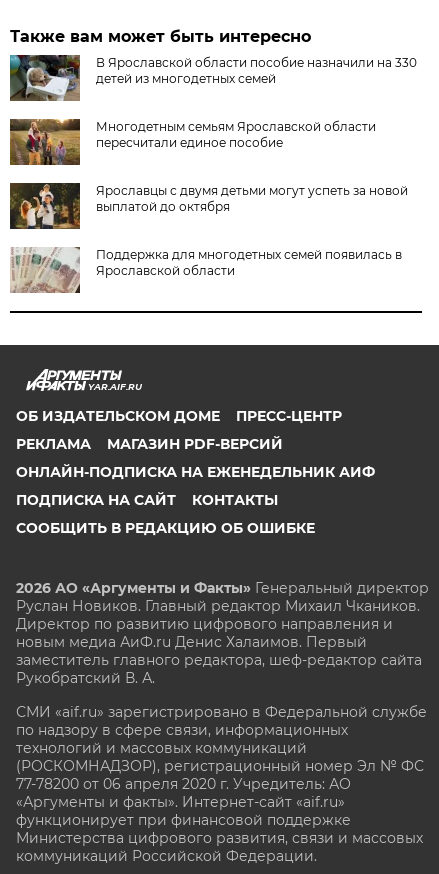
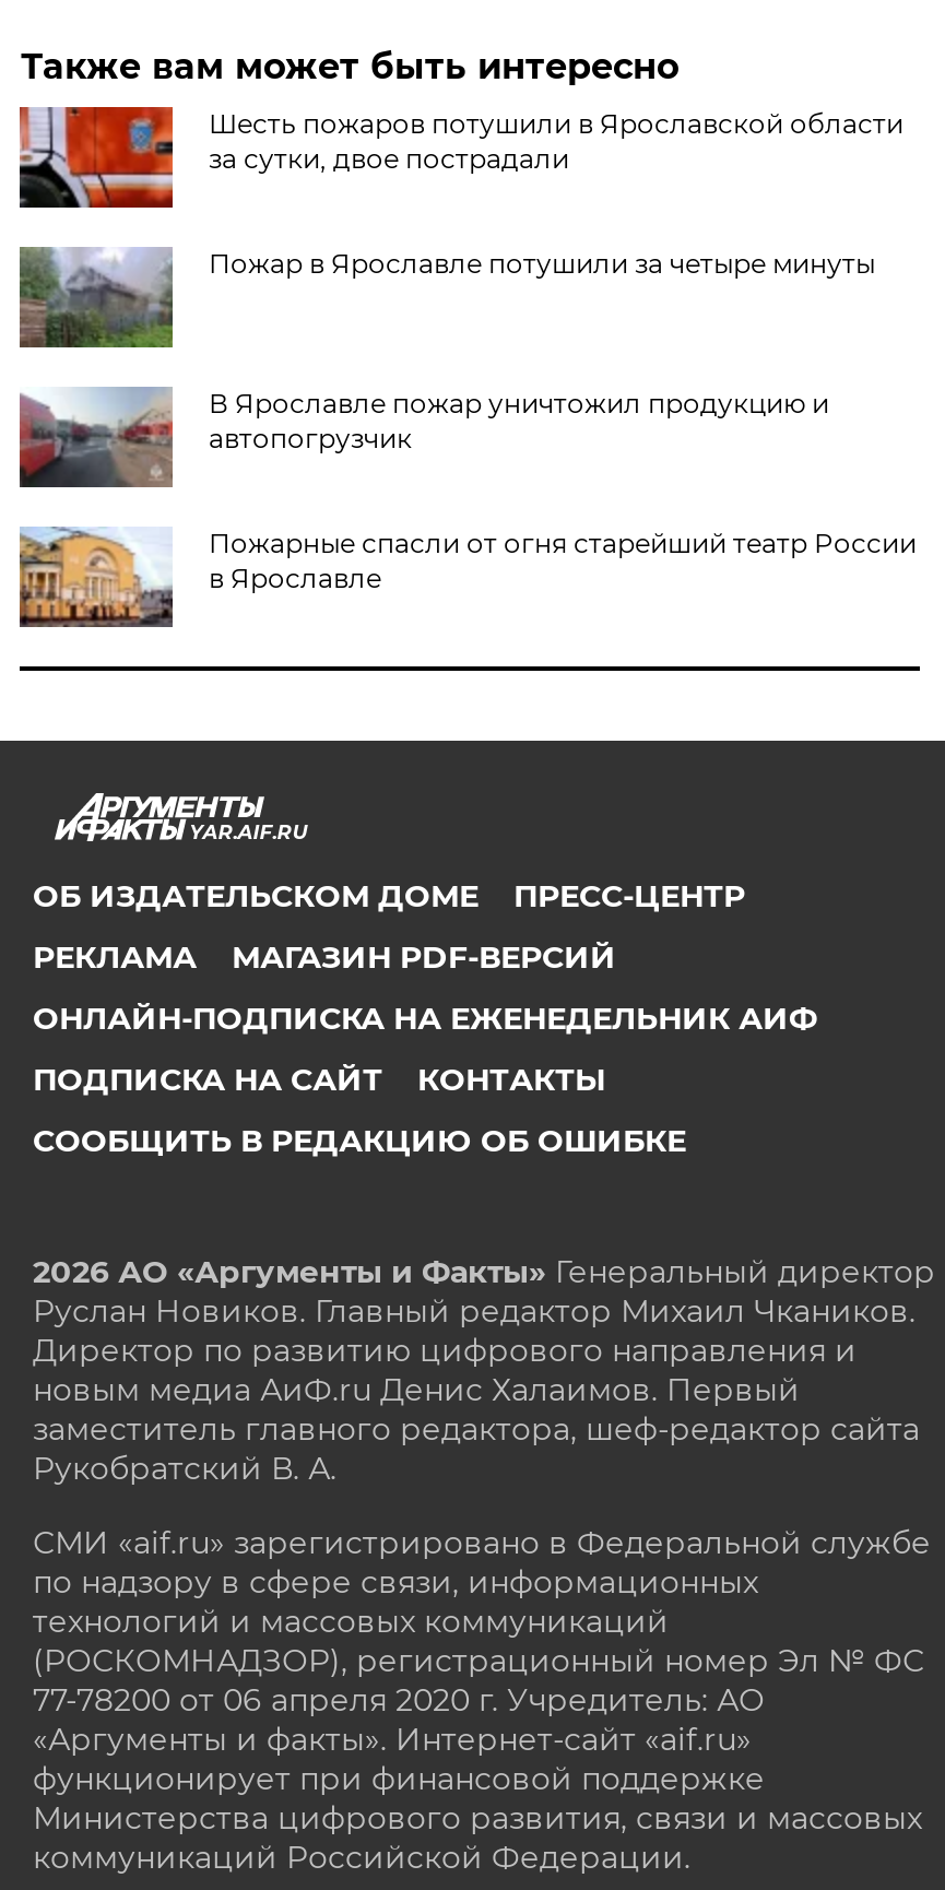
- [image]
- В Ярославской области пособие назначили на 330
- детей из многодетных семей
+ [image]
+ Шесть пожаров потушили в Ярославской области
+ за сутки, двое пострадали

- [image]
- Многодетным семьям Ярославской области
- пересчитали единое пособие
+ [image]
+ Пожар в Ярославле потушили за четыре минуты

- [image]
- Ярославцы с двумя детьми могут успеть за новой
- выплатой до октября
+ [image]
+ В Ярославле пожар уничтожил продукцию и
+ автопогрузчик

- [image]
- Поддержка для многодетных семей появилась в
- Ярославской области
+ [image]
+ Пожарные спасли от огня старейший театр России
+ в Ярославле
